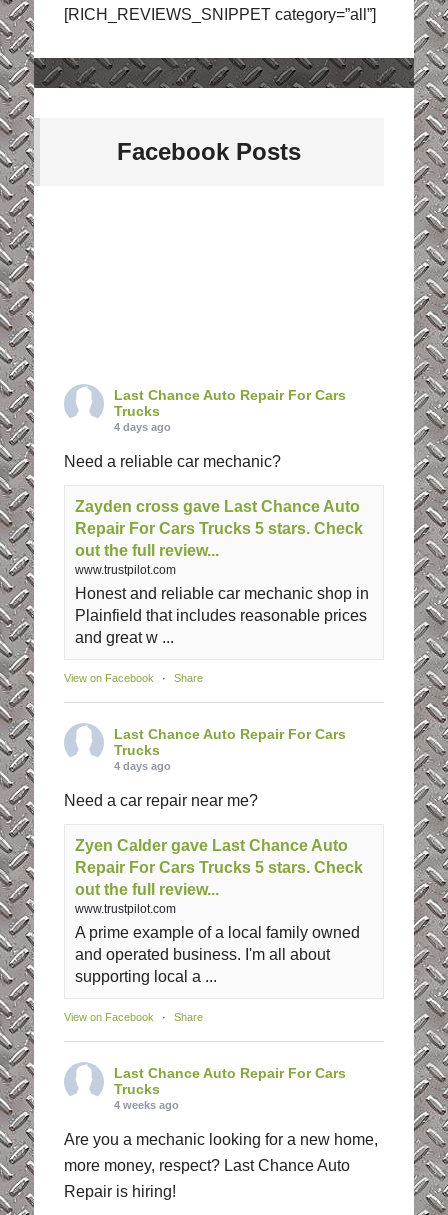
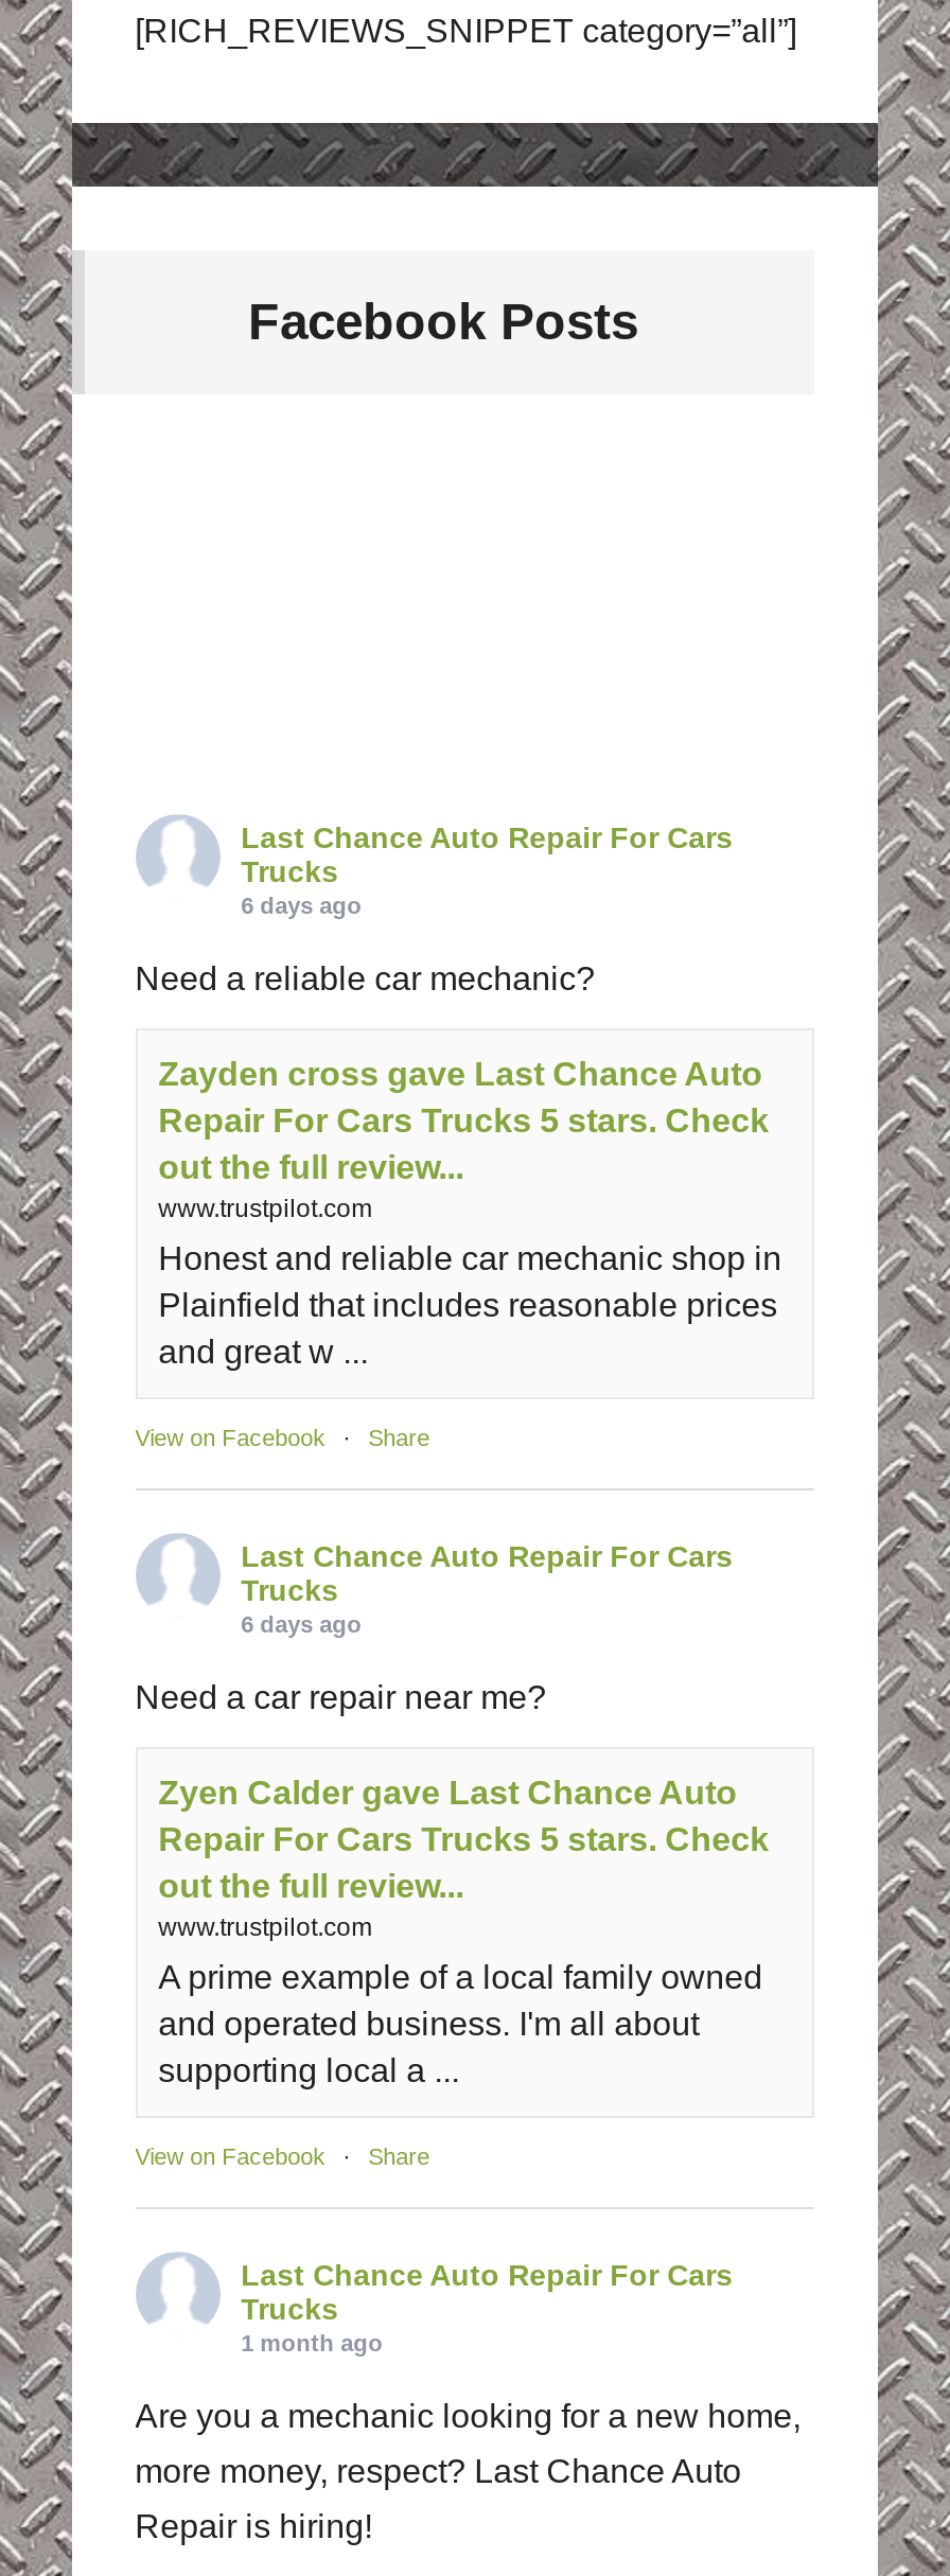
- 4 days ago
+ 6 days ago

- 4 days ago
+ 6 days ago

- 4 weeks ago
+ 1 month ago
